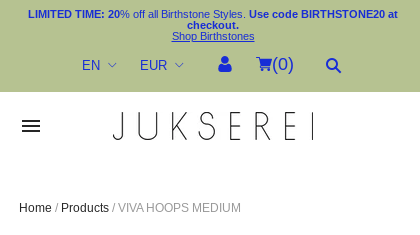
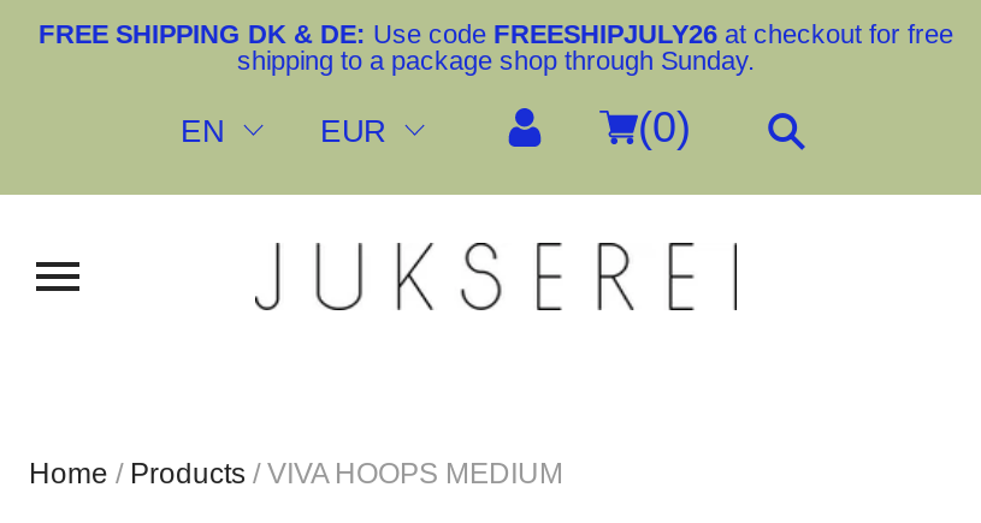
- LIMITED TIME: 20% off all Birthstone Styles. Use code BIRTHSTONE20 at
- checkout.
- Shop Birthstones
+ FREE SHIPPING DK & DE: Use code FREESHIPJULY26 at checkout for free
+ shipping to a package shop through Sunday.
